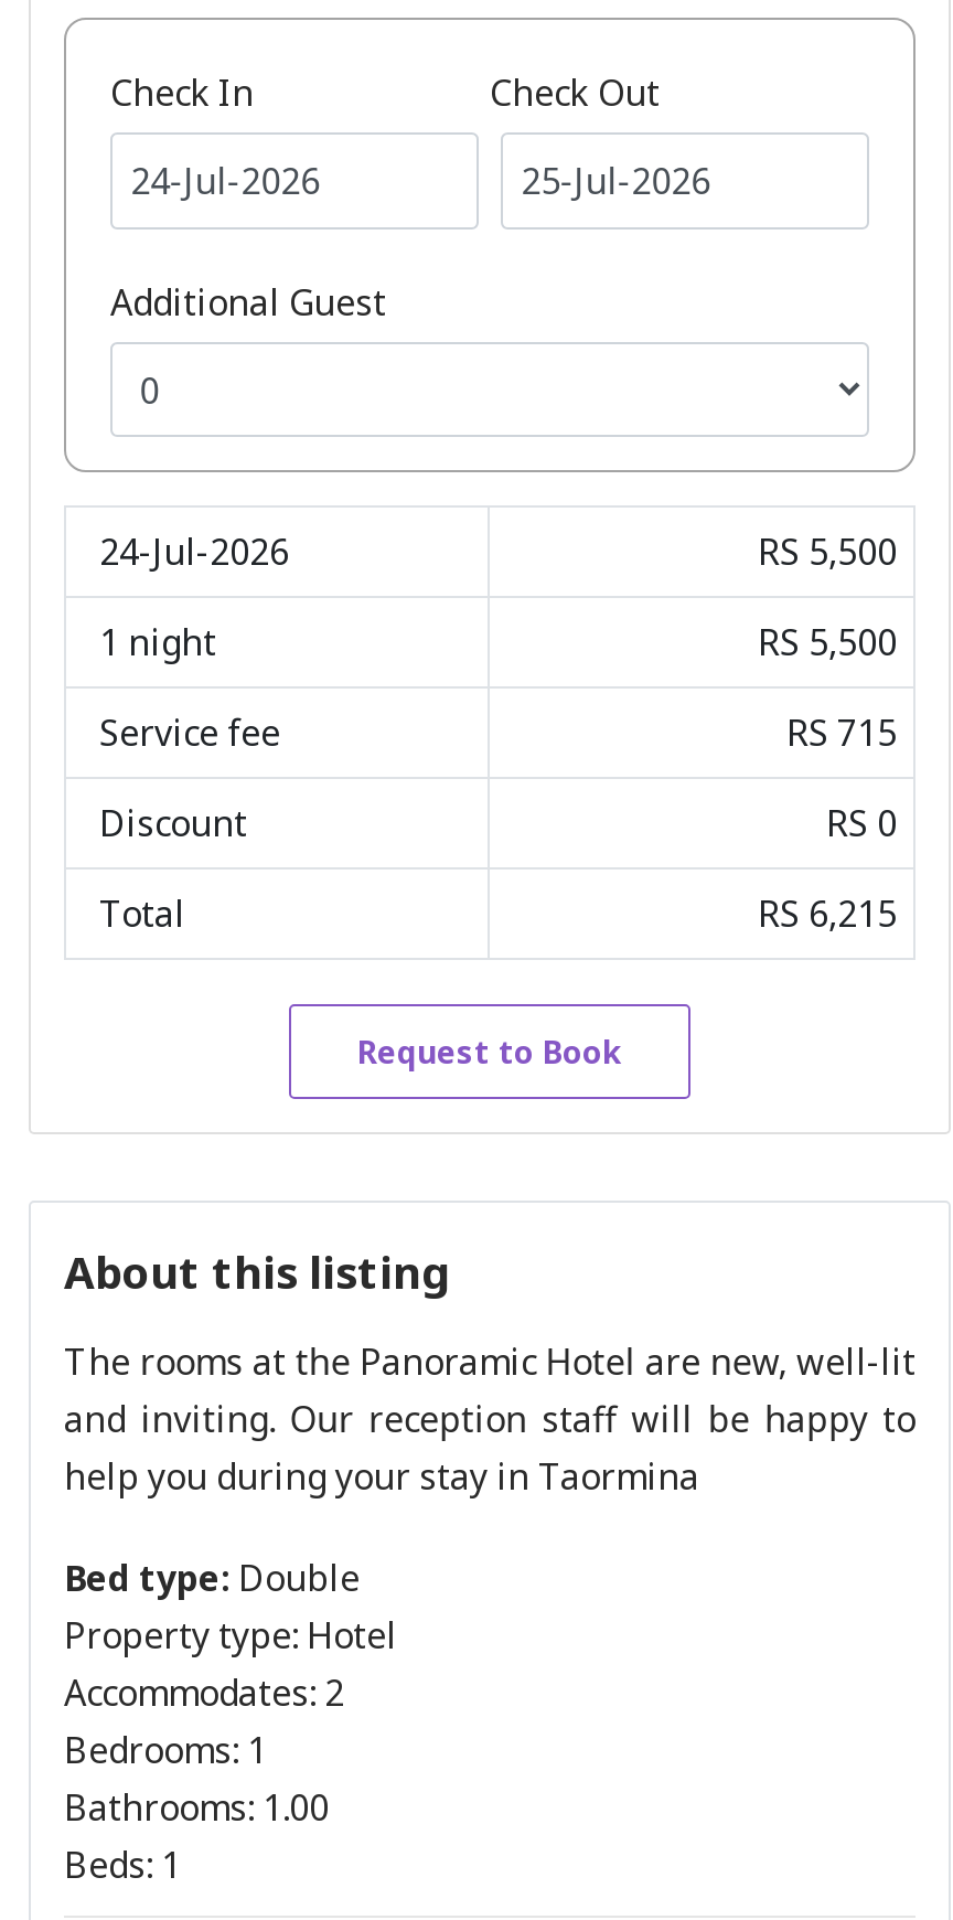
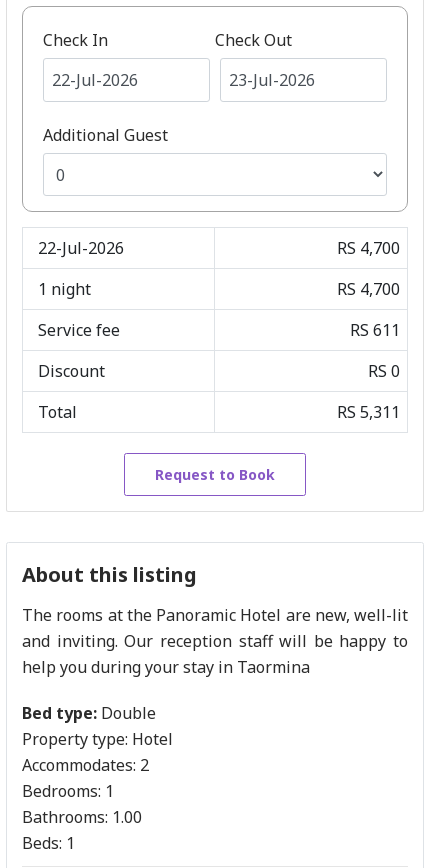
- 24-Jul-2026
- RS 5,500
+ 22-Jul-2026
+ RS 4,700

- RS 5,500
+ RS 4,700

- RS 715
+ RS 611

- RS 6,215
+ RS 5,311
